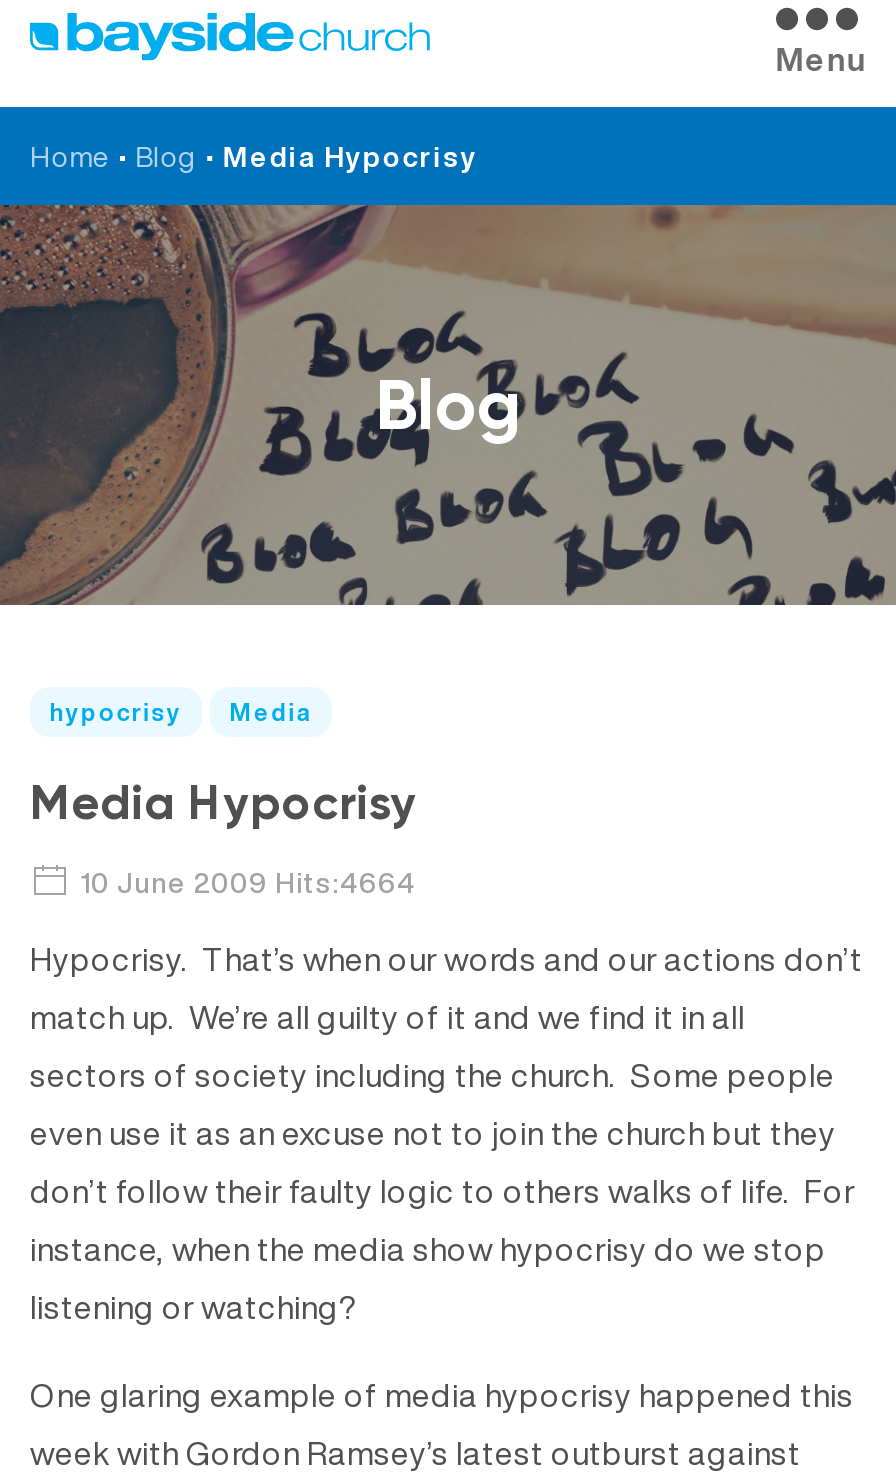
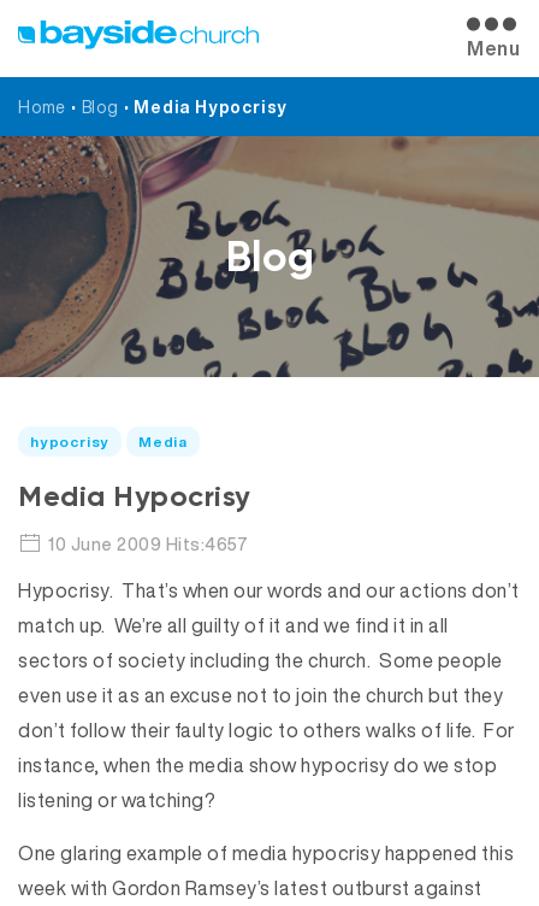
- 10 June 2009 Hits:4664
+ 10 June 2009 Hits:4657
